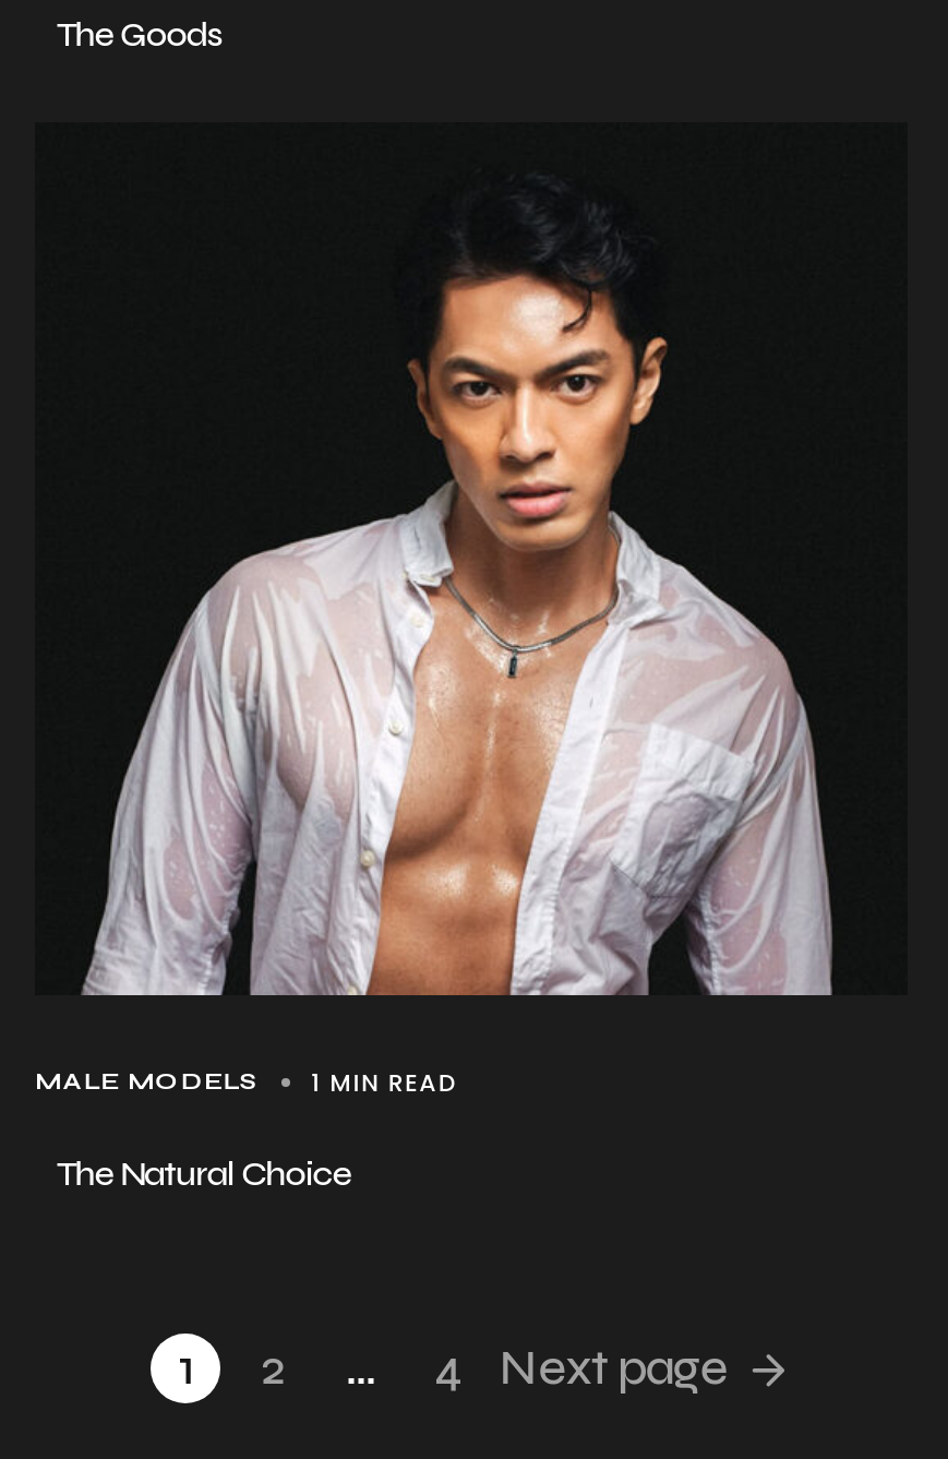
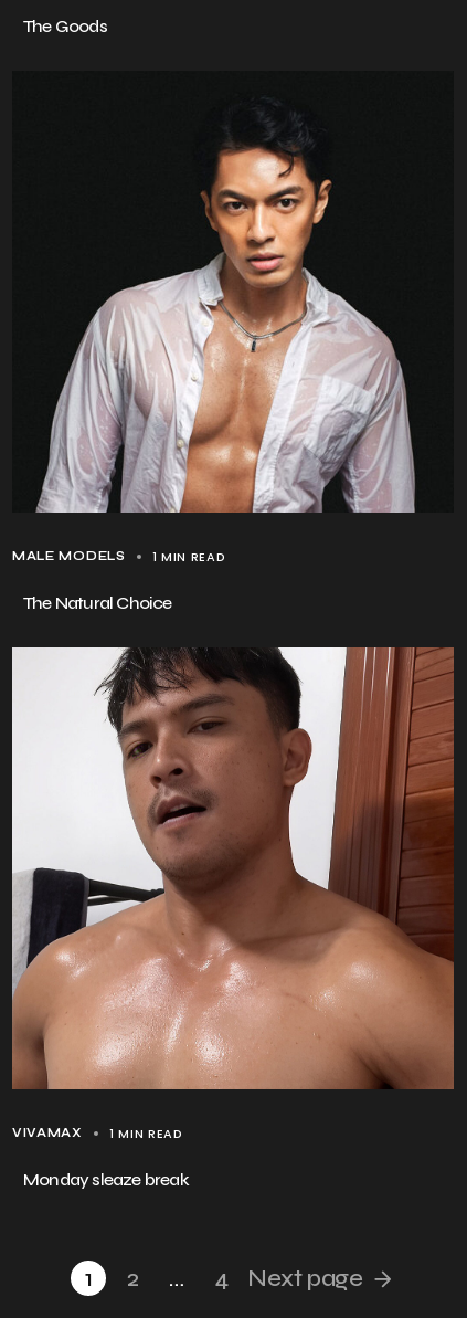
+ [image]
+ VIVAMAX
+ 1 MIN READ
+ Monday sleaze break
